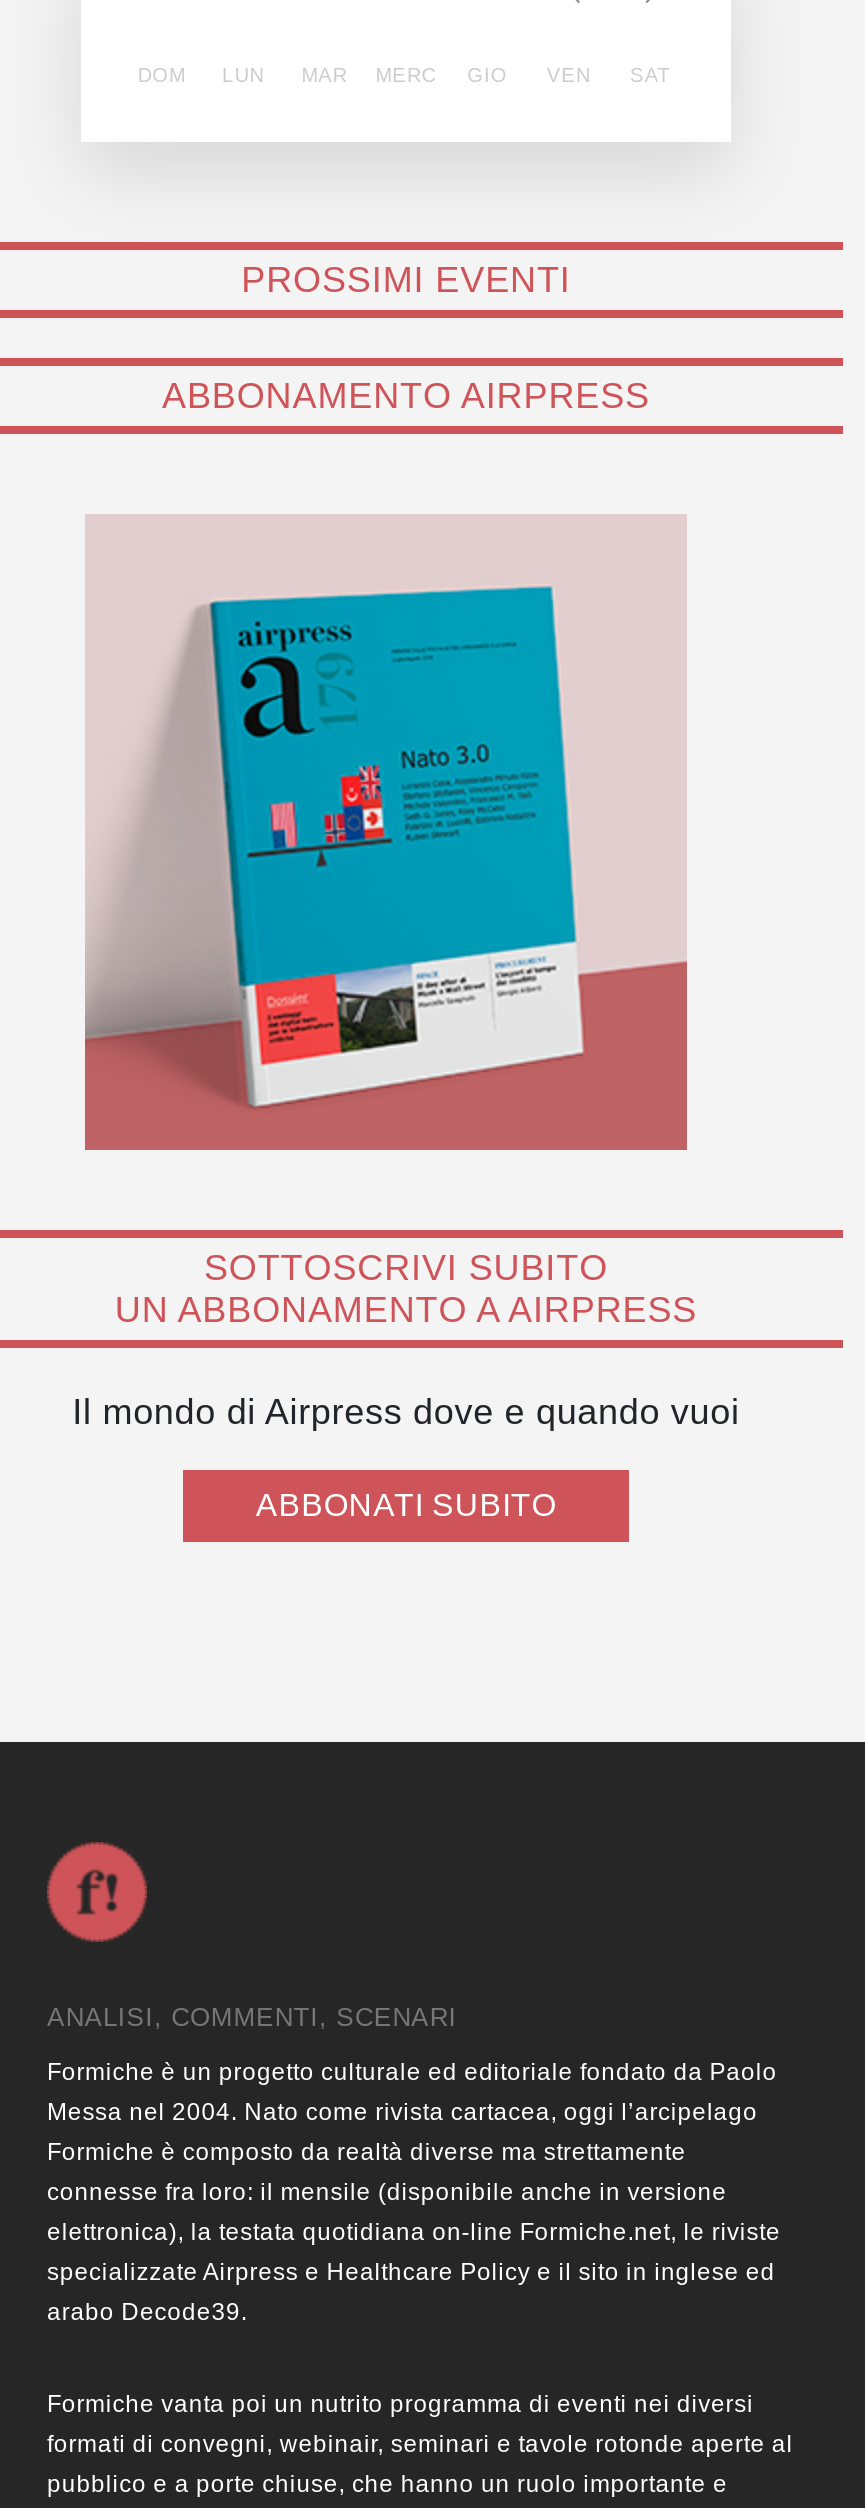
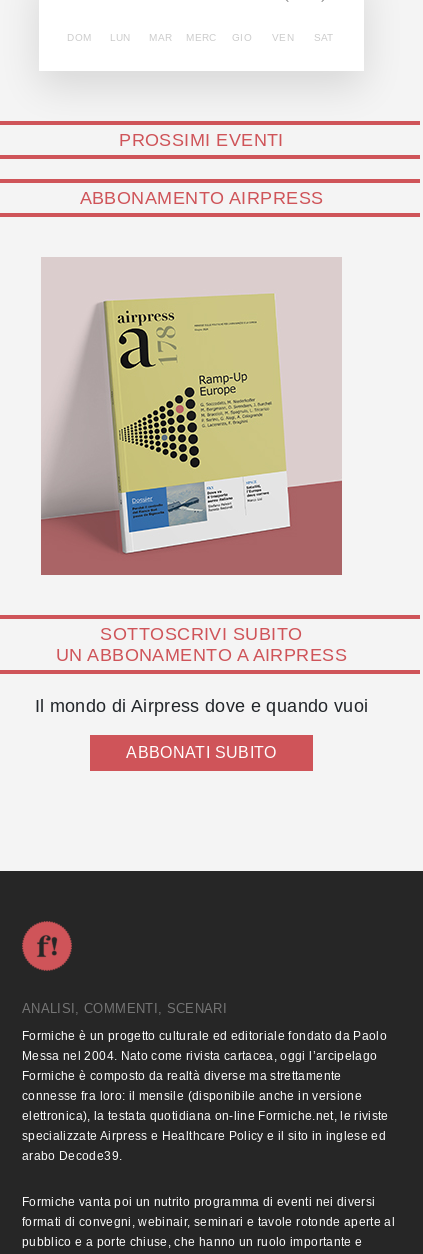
- [image]
+ [image]
